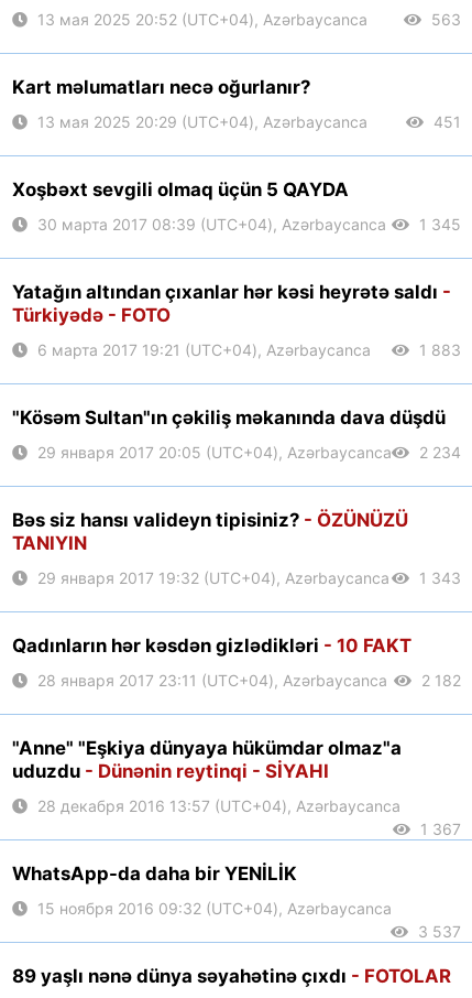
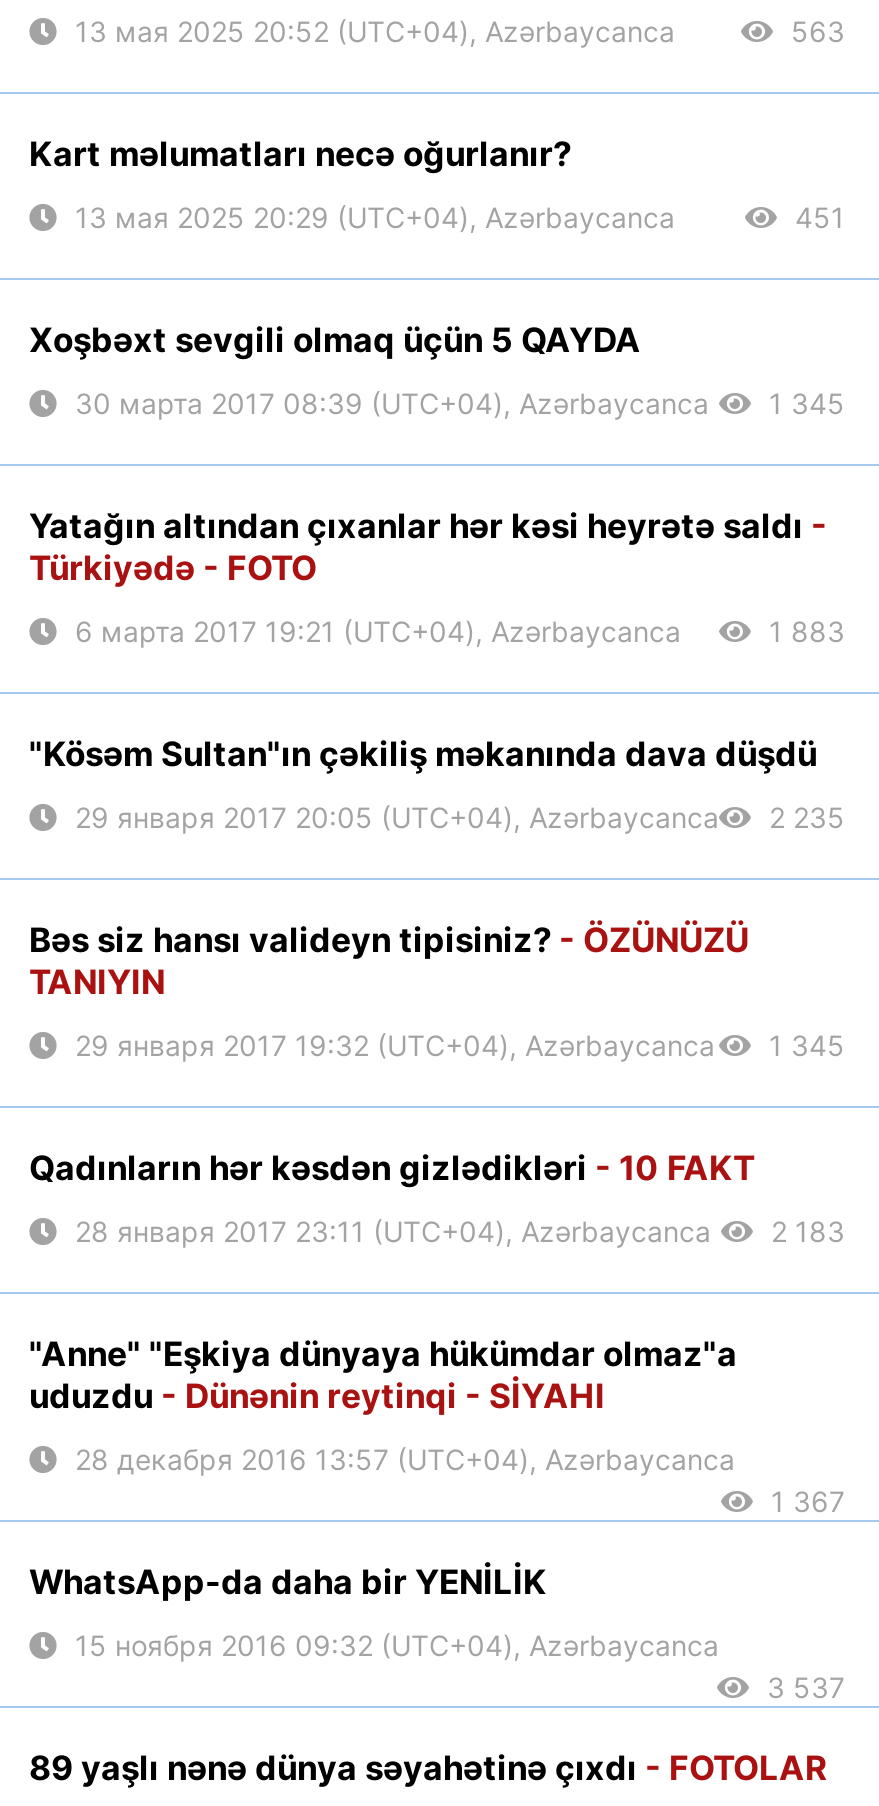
- 29 января 2017 20:05 (UTC+04), Azərbaycanca 2 234
+ 29 января 2017 20:05 (UTC+04), Azərbaycanca 2 235

- 29 января 2017 19:32 (UTC+04), Azərbaycanca 1 343
+ 29 января 2017 19:32 (UTC+04), Azərbaycanca 1 345

- 28 января 2017 23:11 (UTC+04), Azərbaycanca 2 182
+ 28 января 2017 23:11 (UTC+04), Azərbaycanca 2 183
